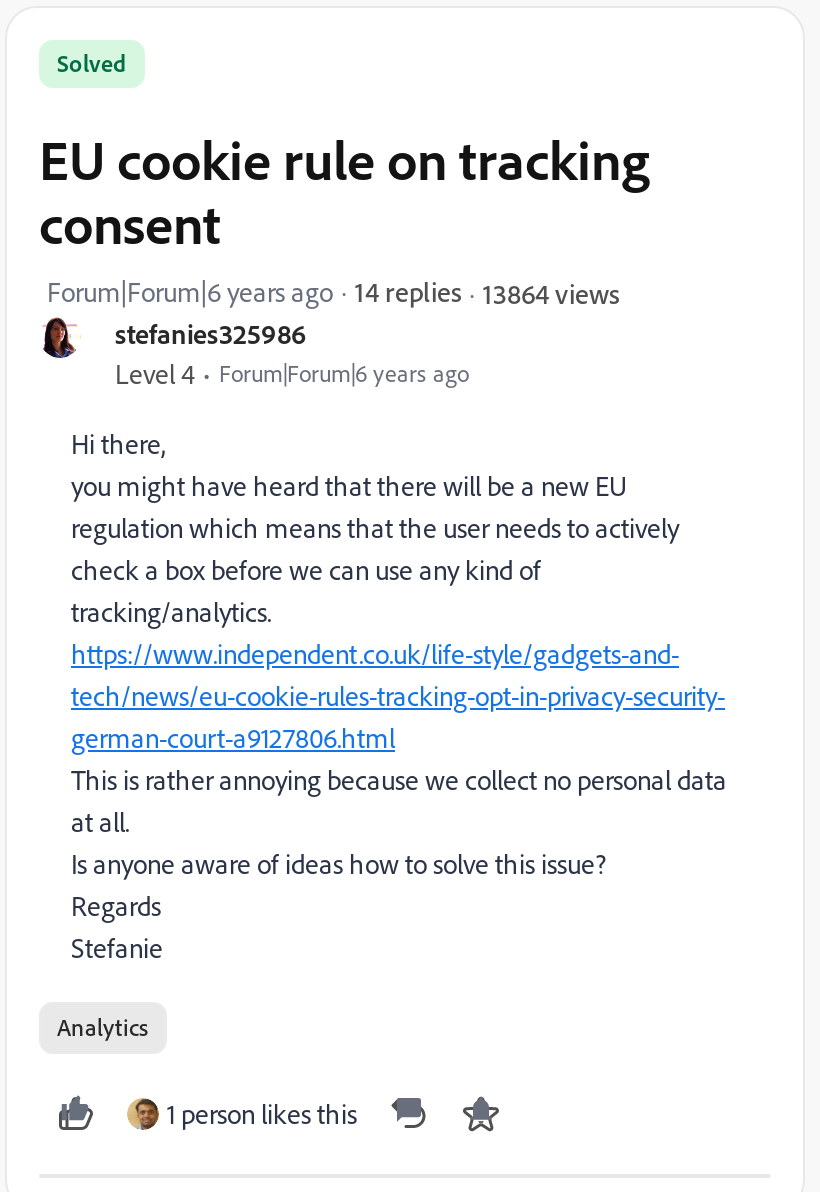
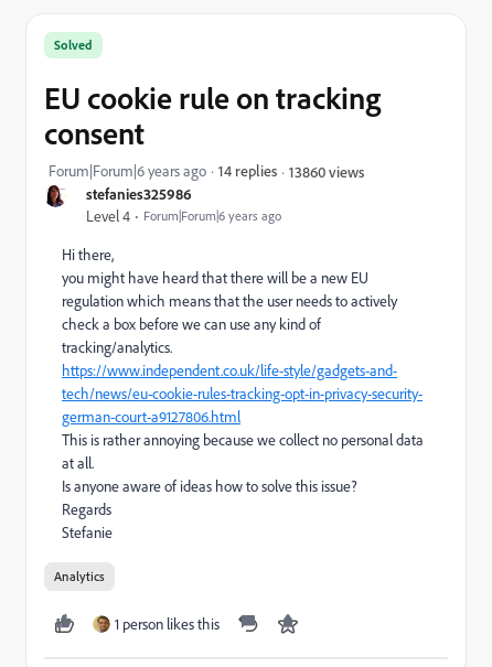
- 13864 views
+ 13860 views
